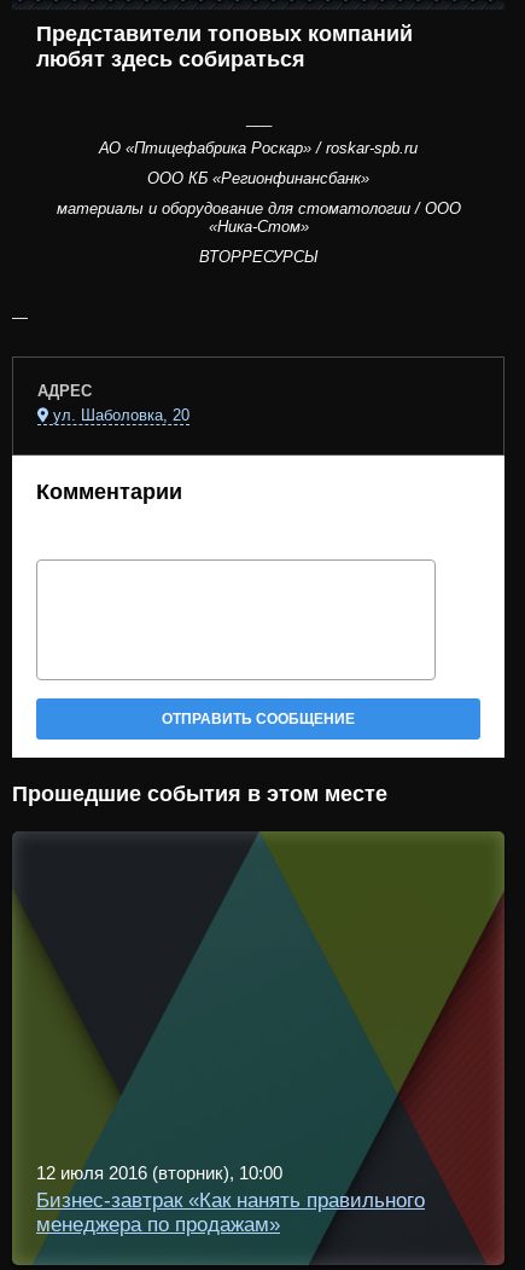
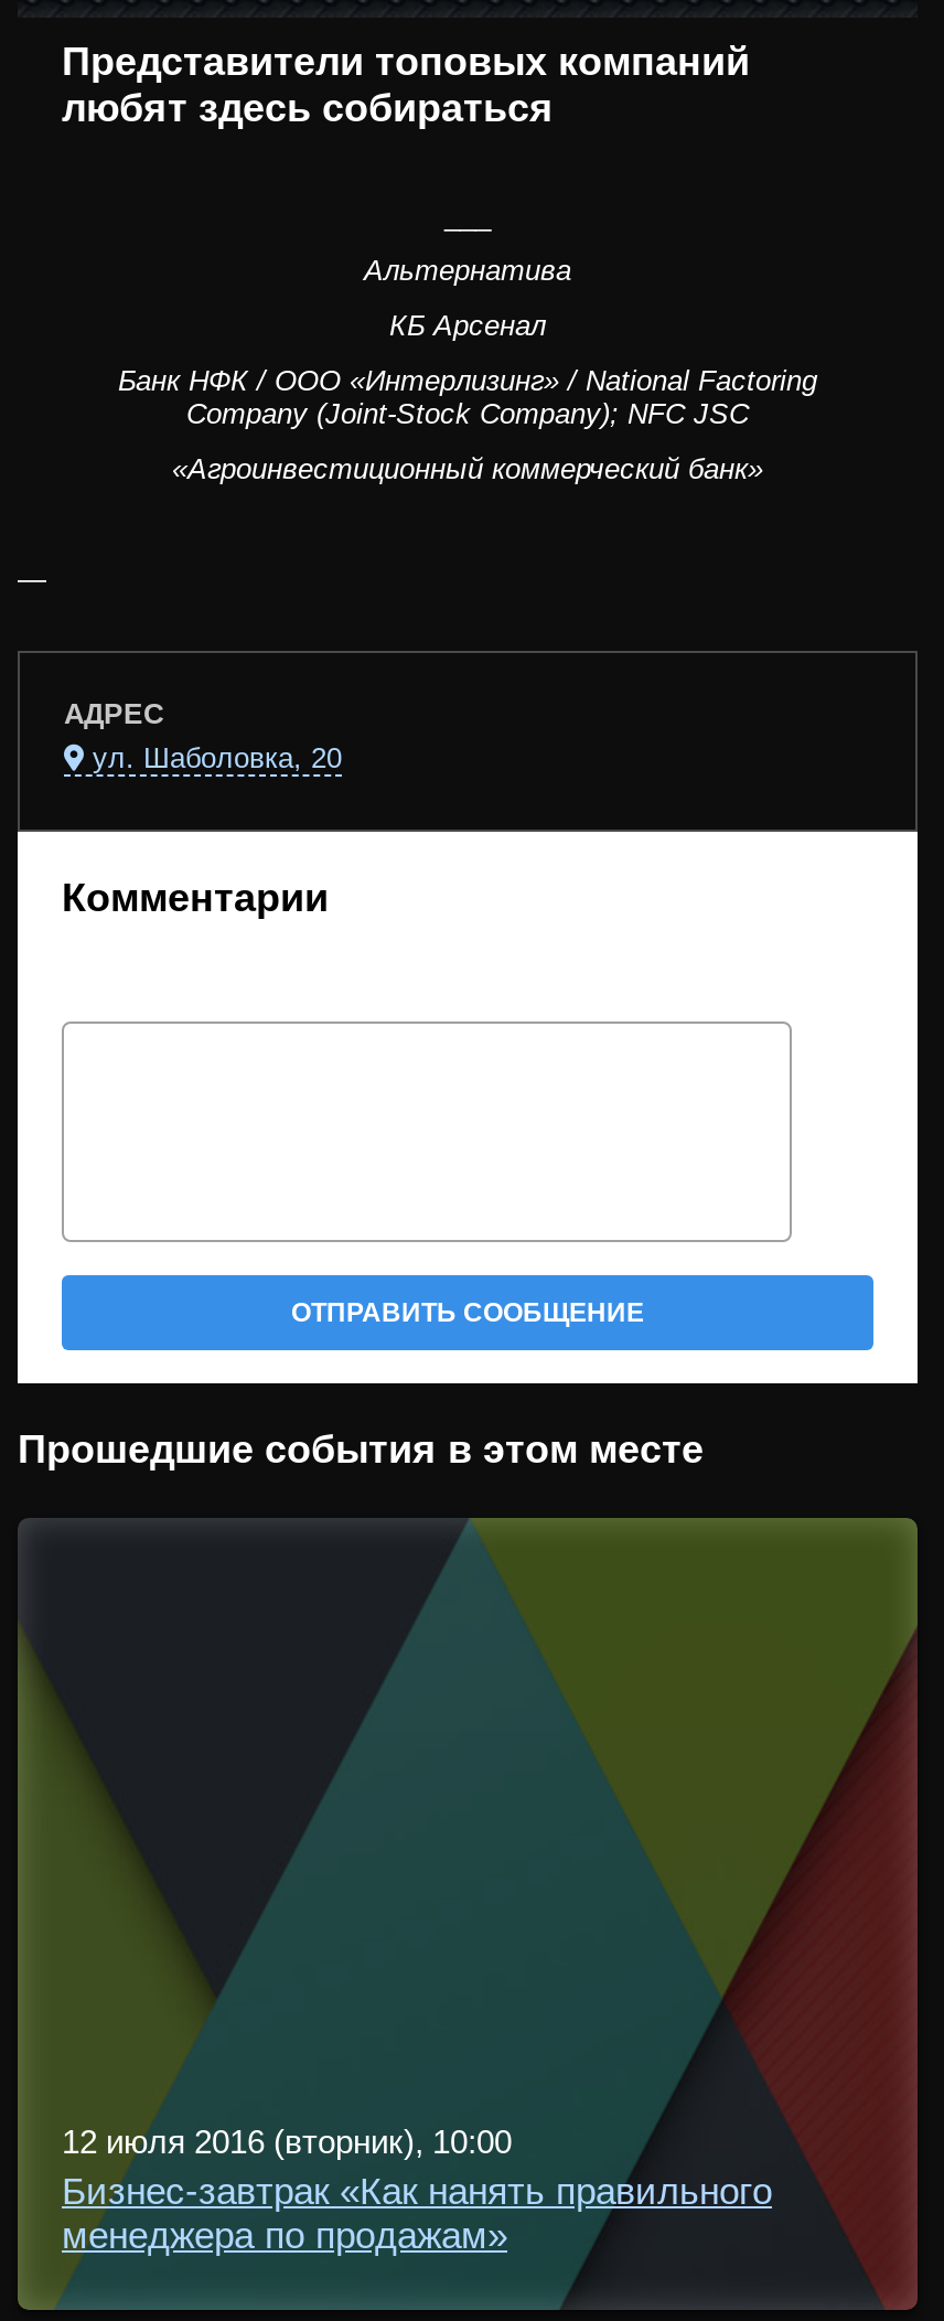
- АО «Птицефабрика Роскар» / roskar-spb.ru
+ Альтернатива

- ООО КБ «Регионфинансбанк»
+ КБ Арсенал

- материалы и оборудование для стоматологии / ООО
- «Ника-Стом»
+ Банк НФК / ООО «Интерлизинг» / National Factoring
+ Company (Joint-Stock Company); NFC JSC

- ВТОРРЕСУРСЫ
+ «Агроинвестиционный коммерческий банк»
